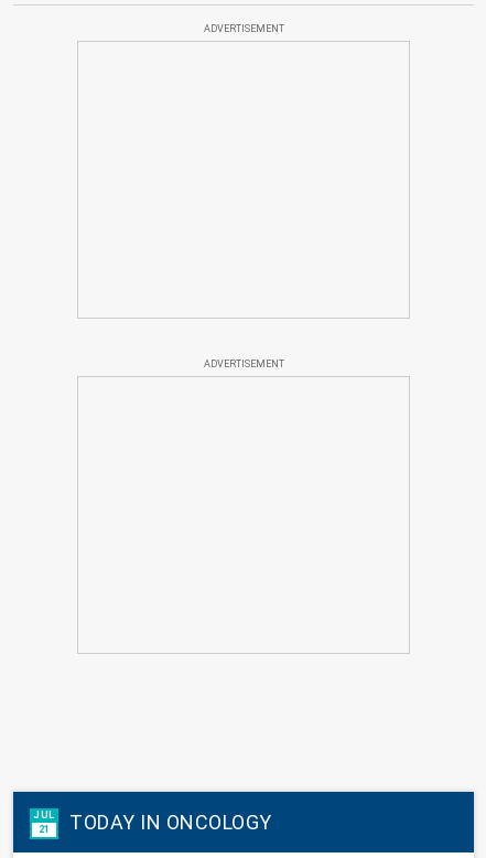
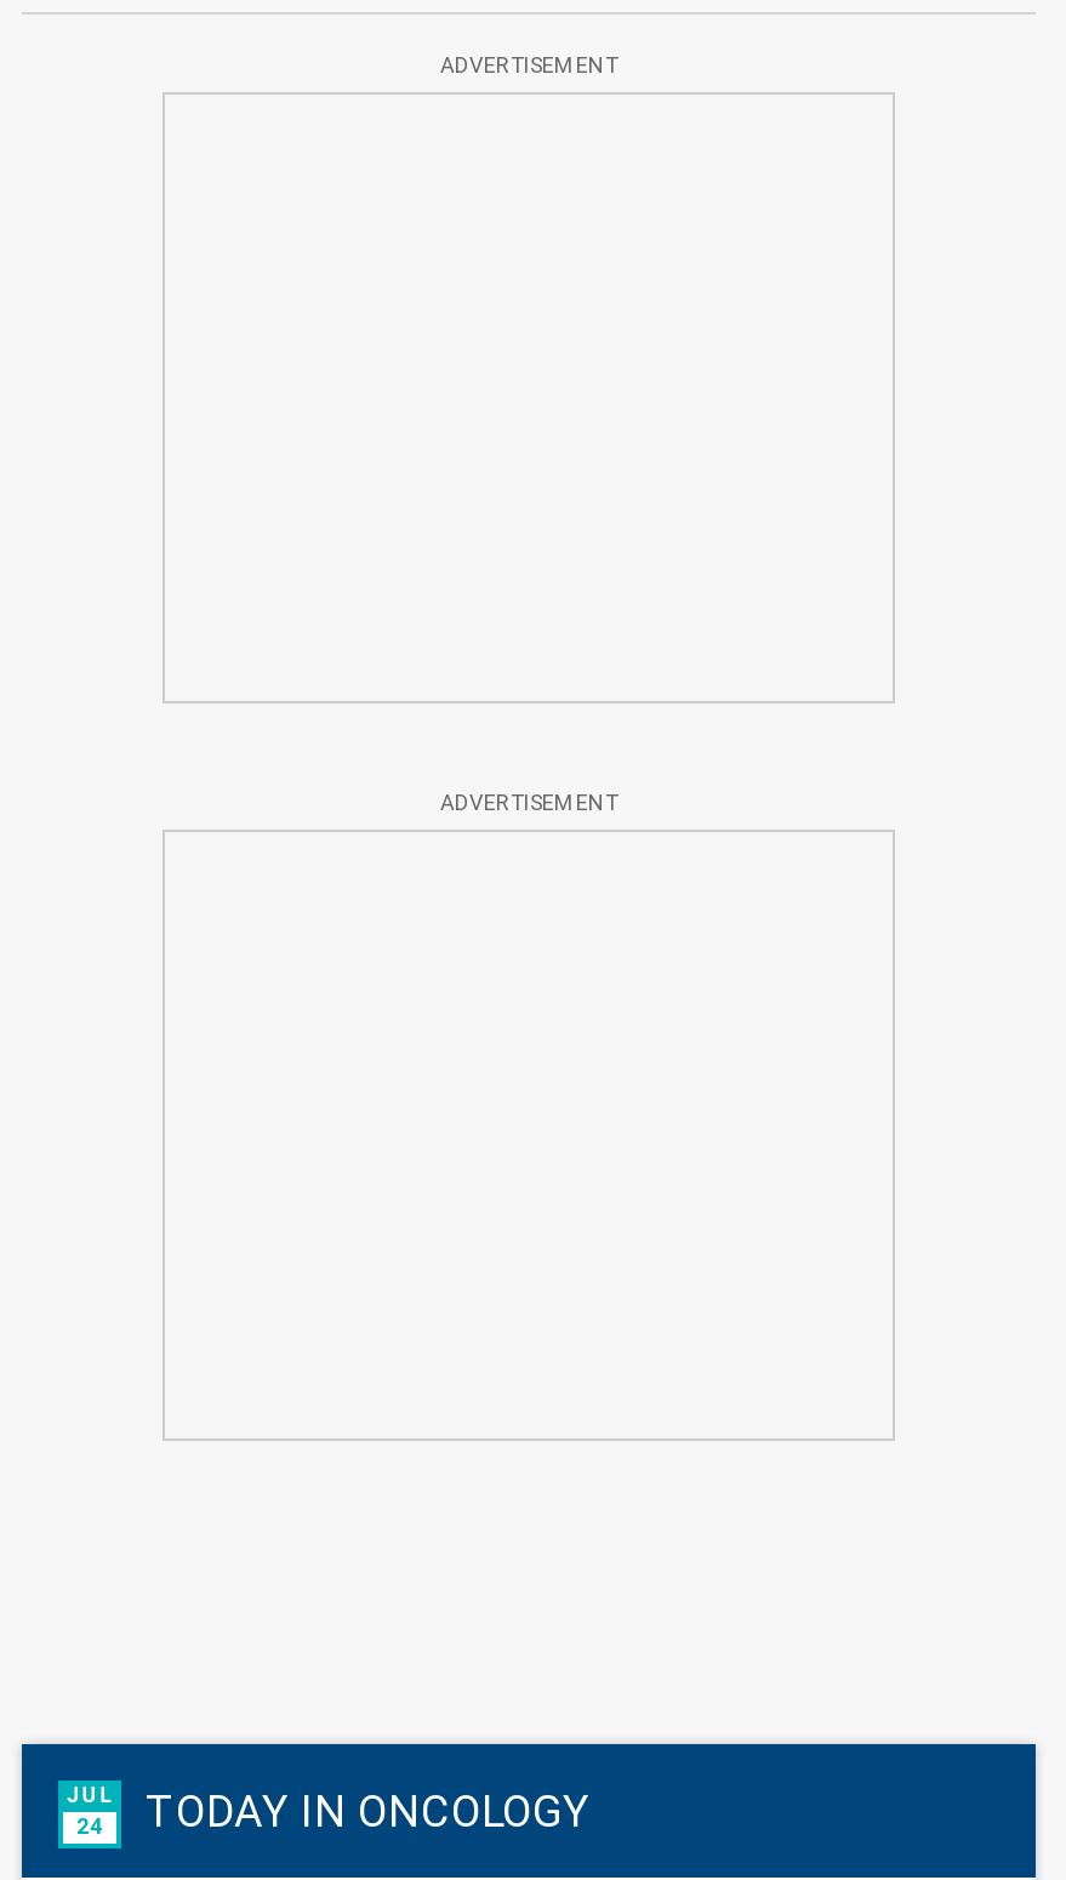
- JUL 21 TODAY IN ONCOLOGY
+ JUL 24 TODAY IN ONCOLOGY
